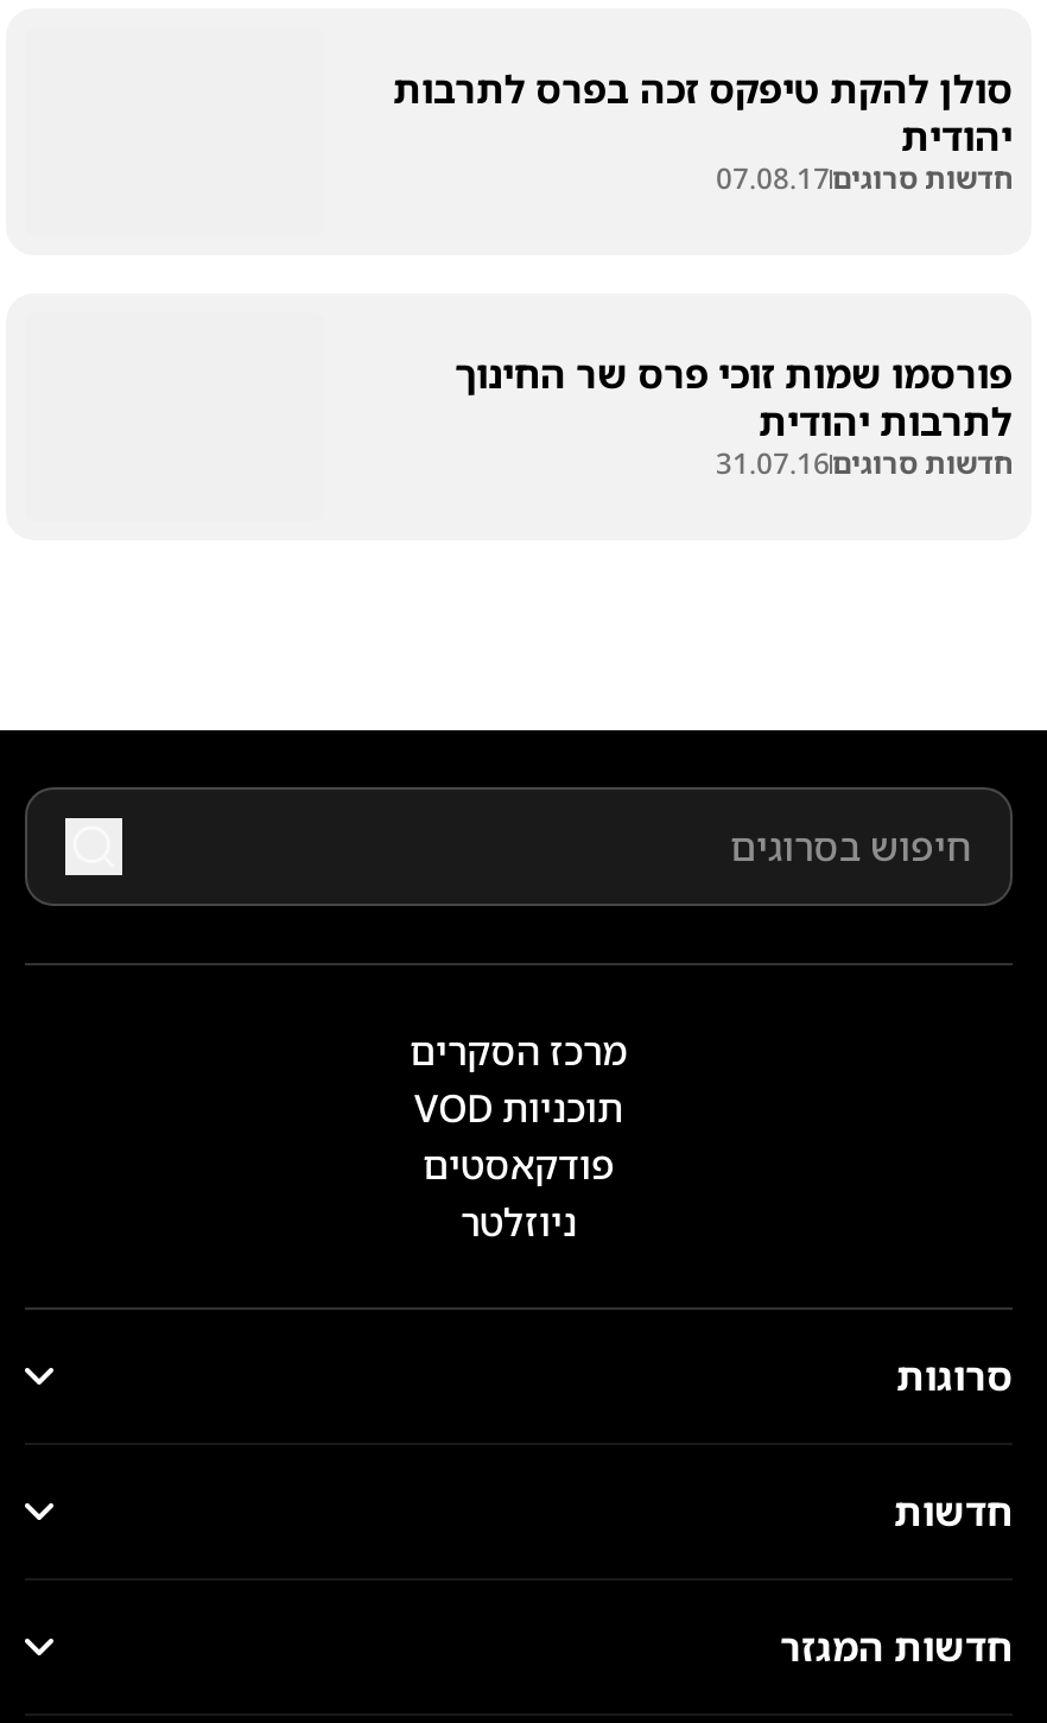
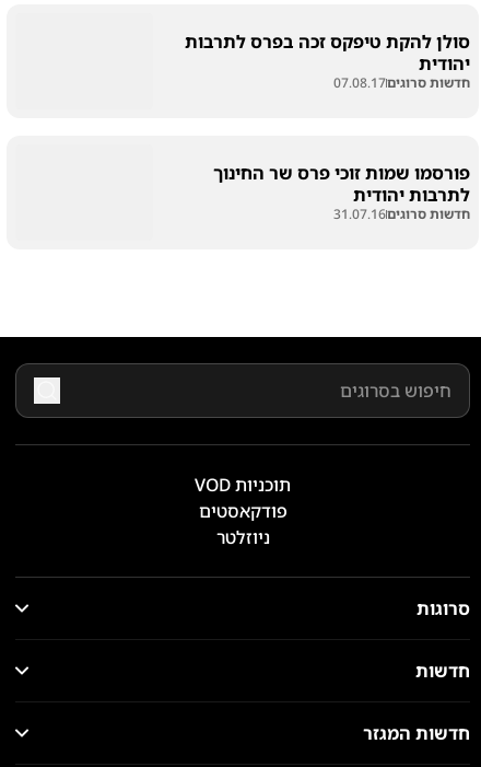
- מרכז הסקרים
